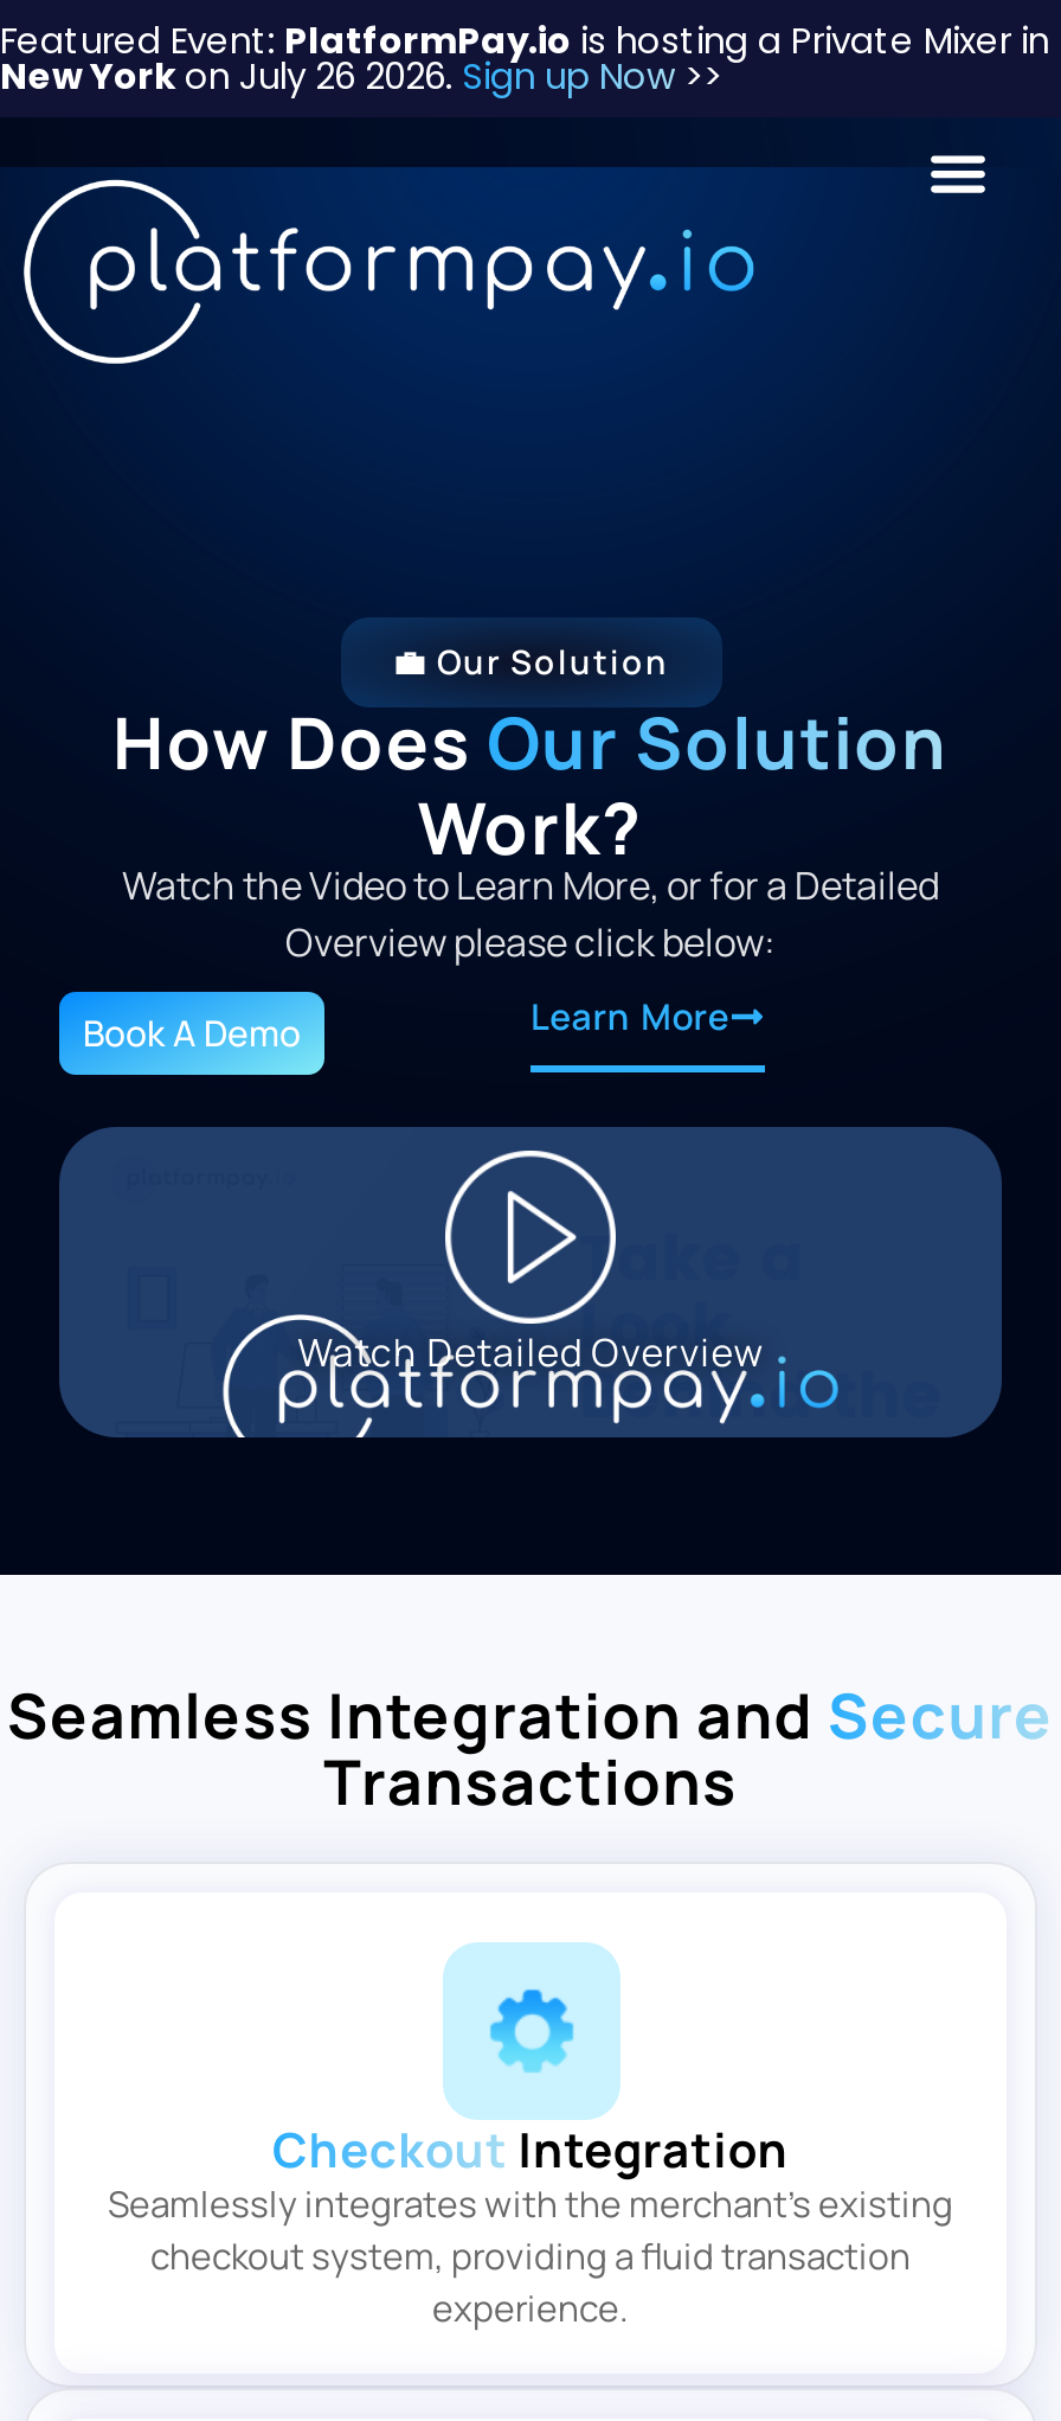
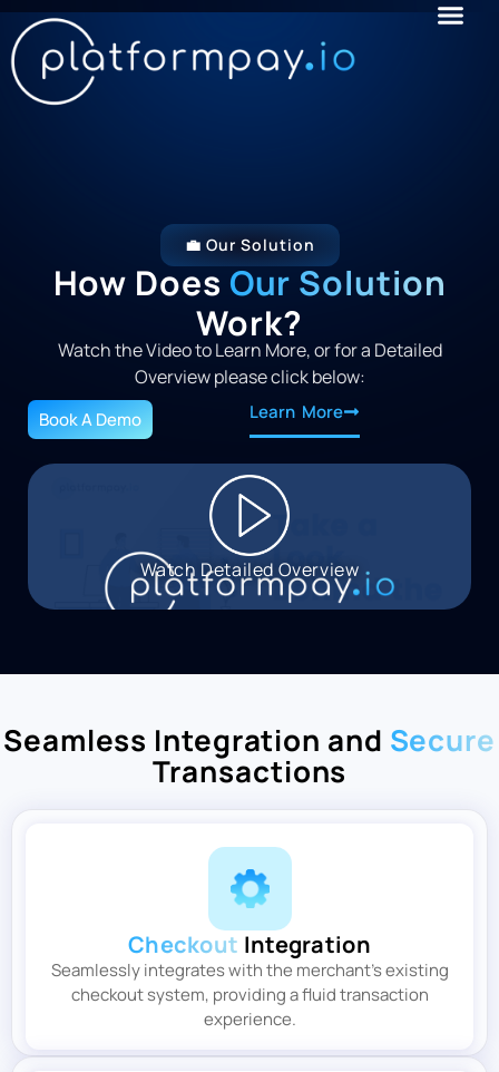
- Featured Event: PlatformPay.io is hosting a Private Mixer in
- New Yorkon July 26 2026.Sign up Now>>
